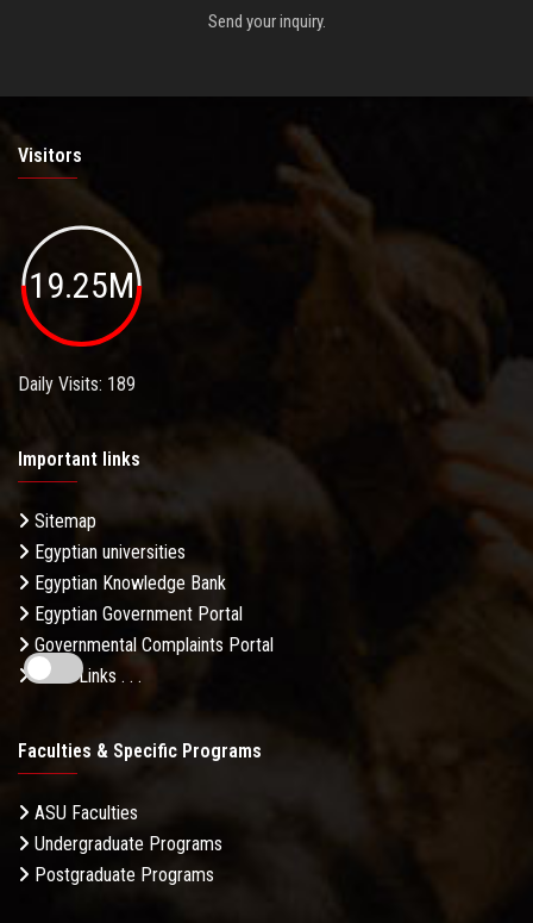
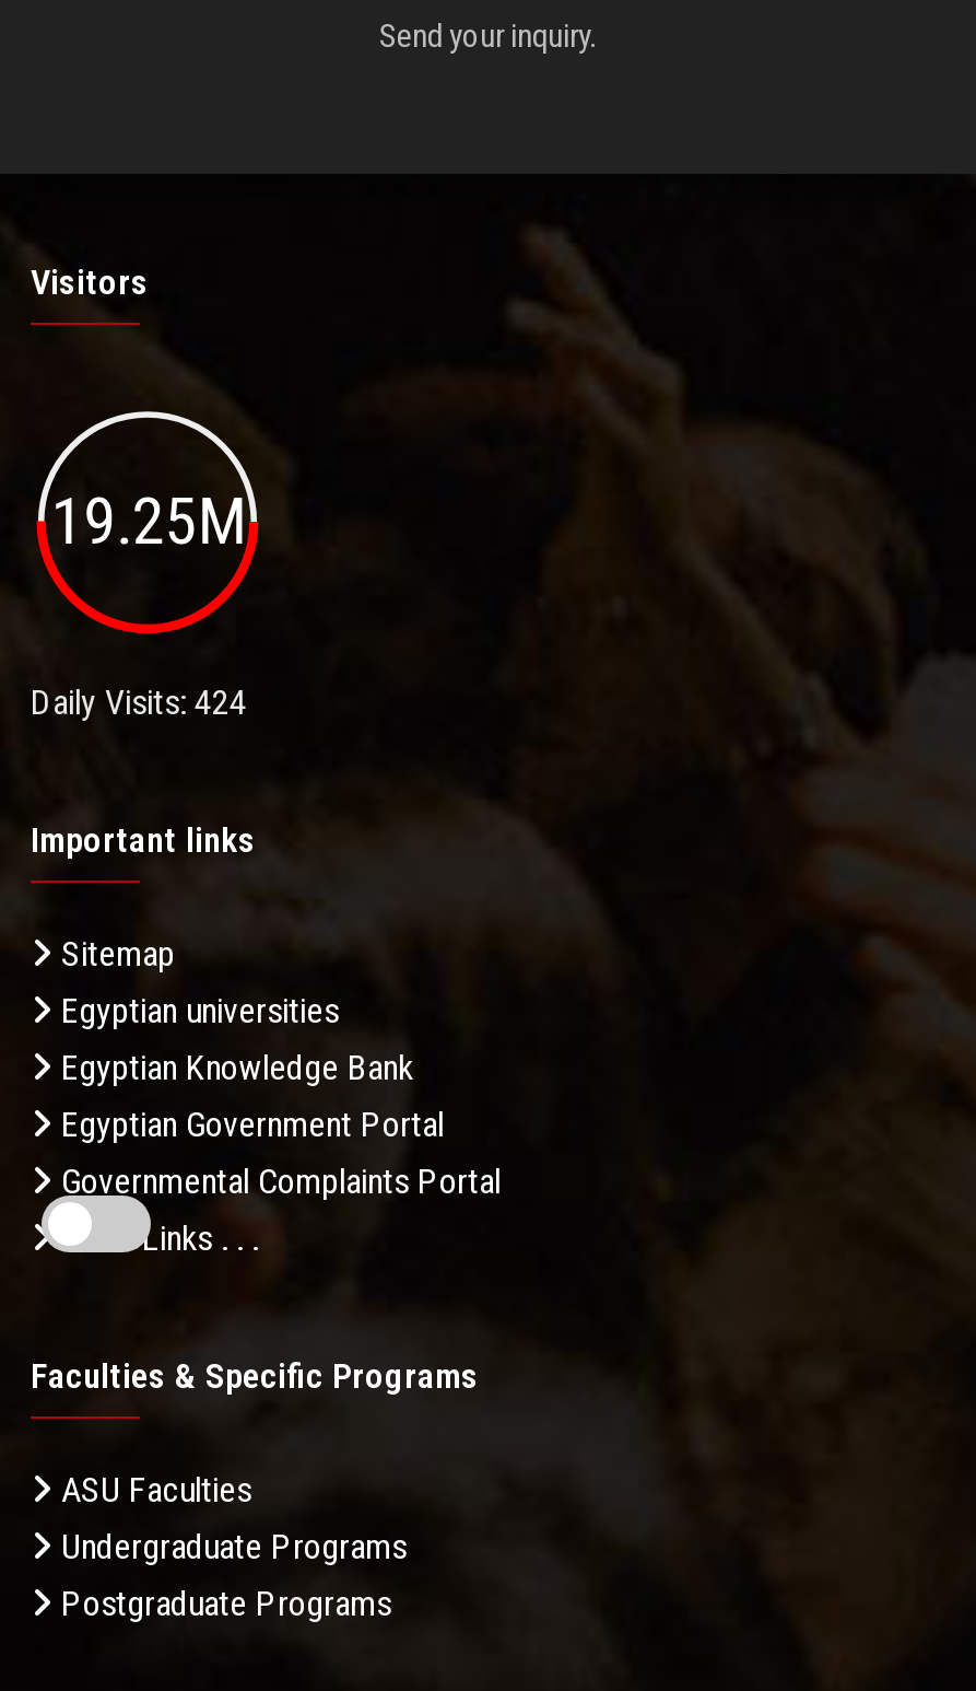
- Daily Visits: 189
+ Daily Visits: 424
